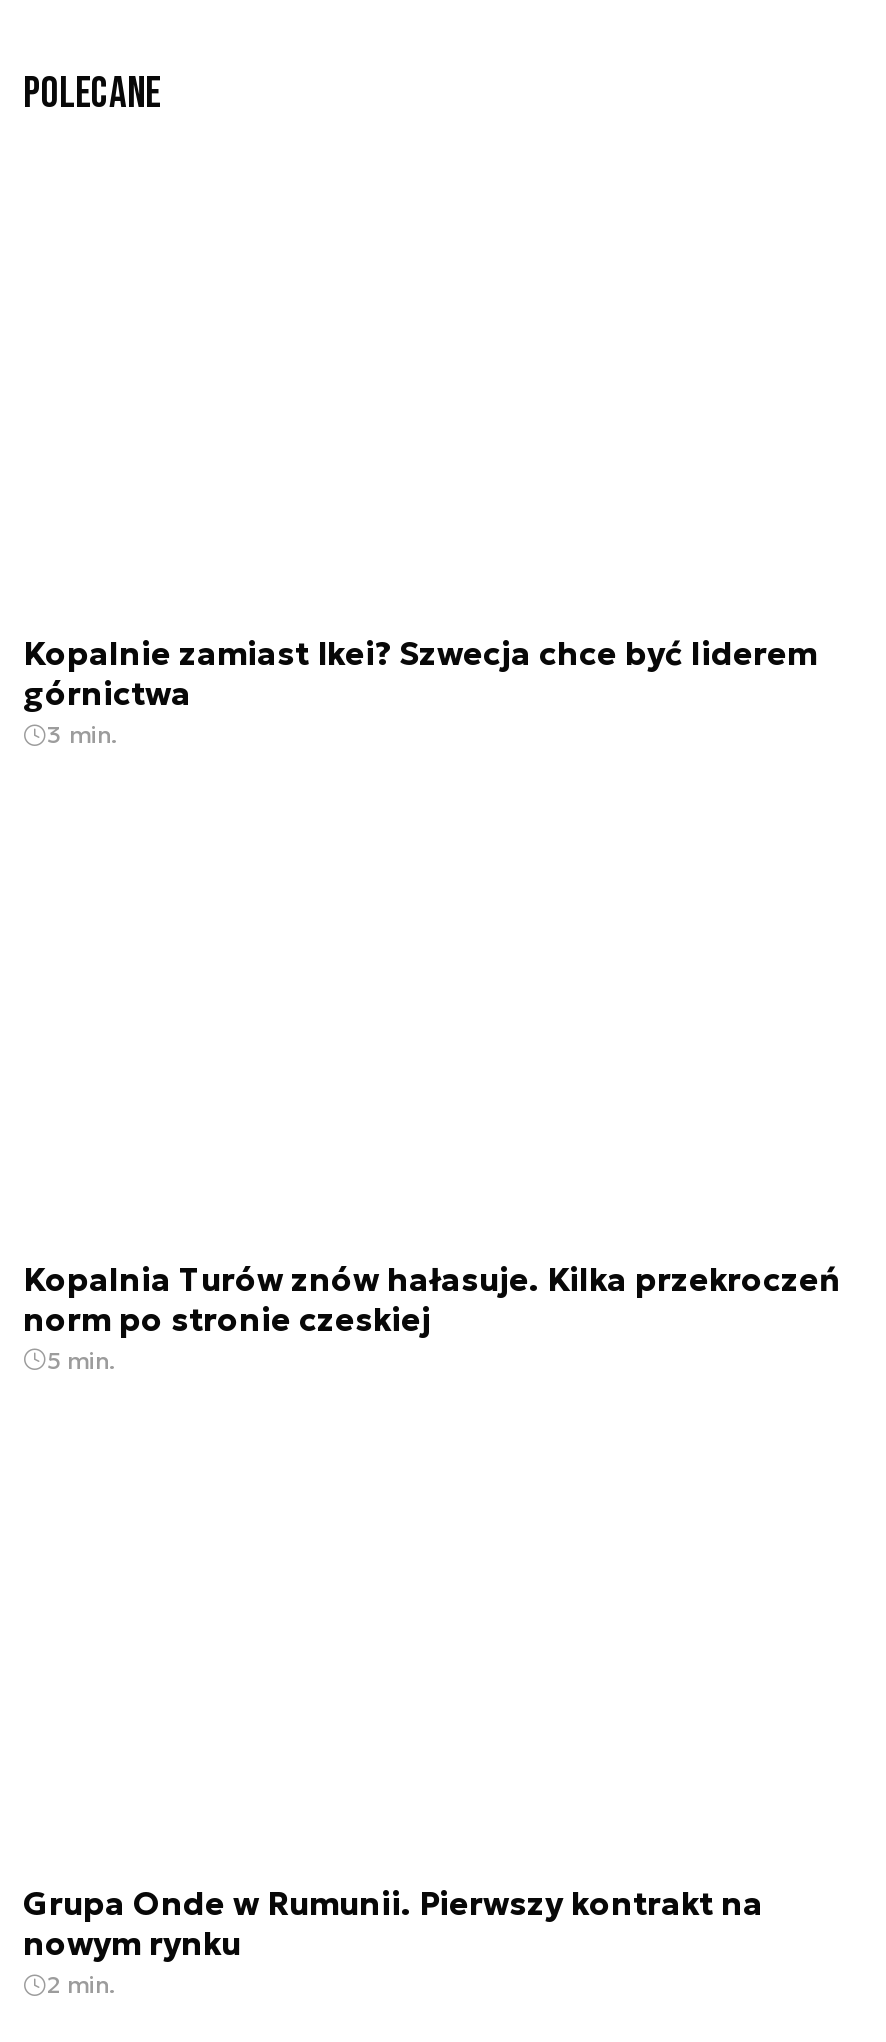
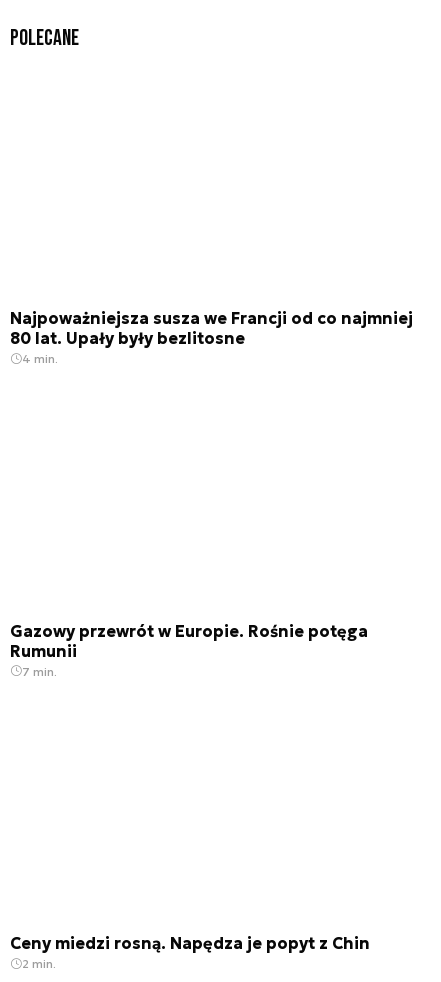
- Kopalnie zamiast Ikei? Szwecja chce być liderem
- górnictwa
- 3 min.
+ Najpoważniejsza susza we Francji od co najmniej
+ 80 lat. Upały były bezlitosne
+ 4 min.

- Kopalnia Turów znów hałasuje. Kilka przekroczeń
- norm po stronie czeskiej
- 5 min.
+ Gazowy przewrót w Europie. Rośnie potęga
+ Rumunii
+ 7 min.

- Grupa Onde w Rumunii. Pierwszy kontrakt na
- nowym rynku
+ Ceny miedzi rosną. Napędza je popyt z Chin
